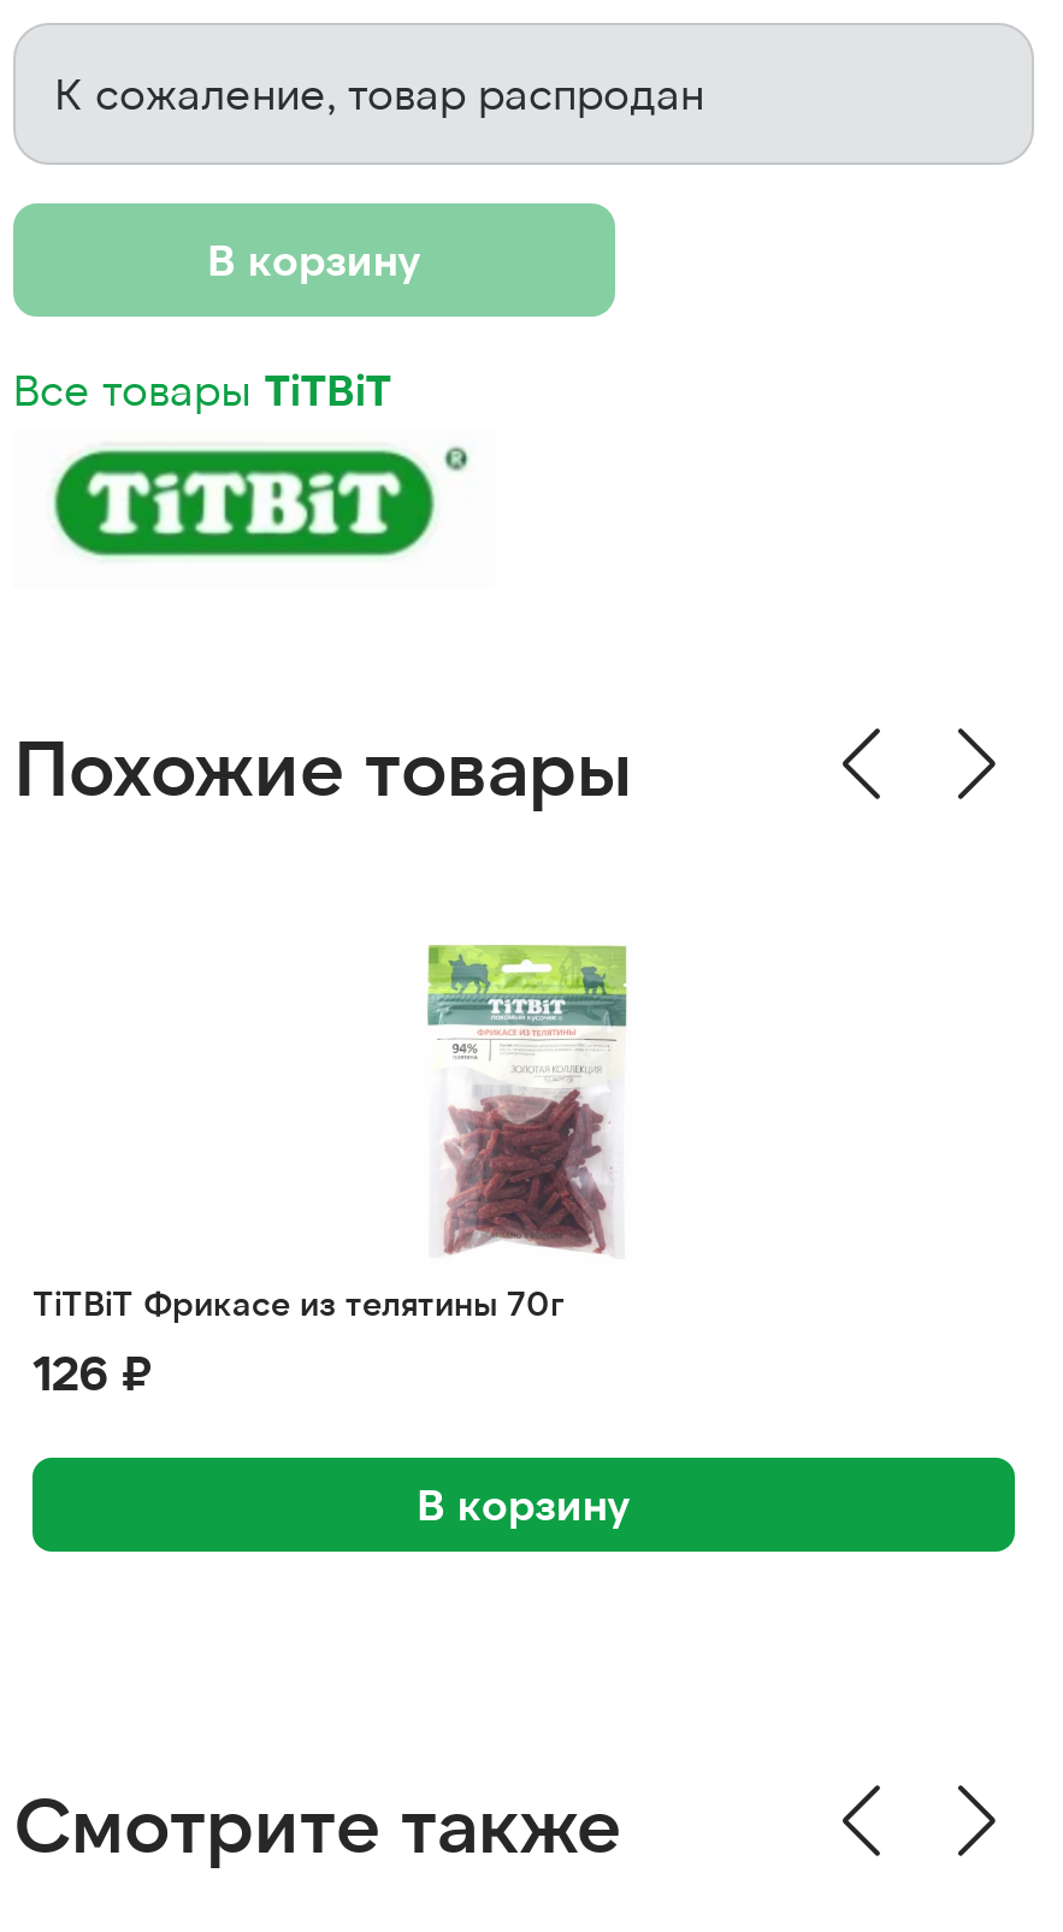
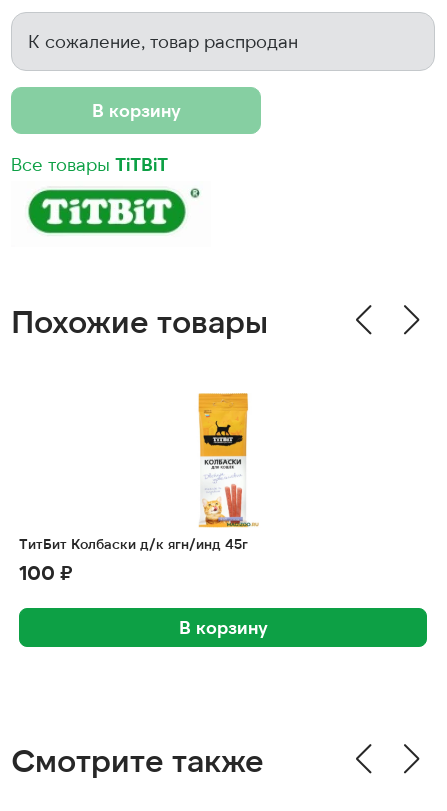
- [image]
- TiTBiT Фрикасе из телятины 70г
- 126 ₽
+ [image]
+ ТитБит Колбаски д/к ягн/инд 45г
+ 100 ₽
